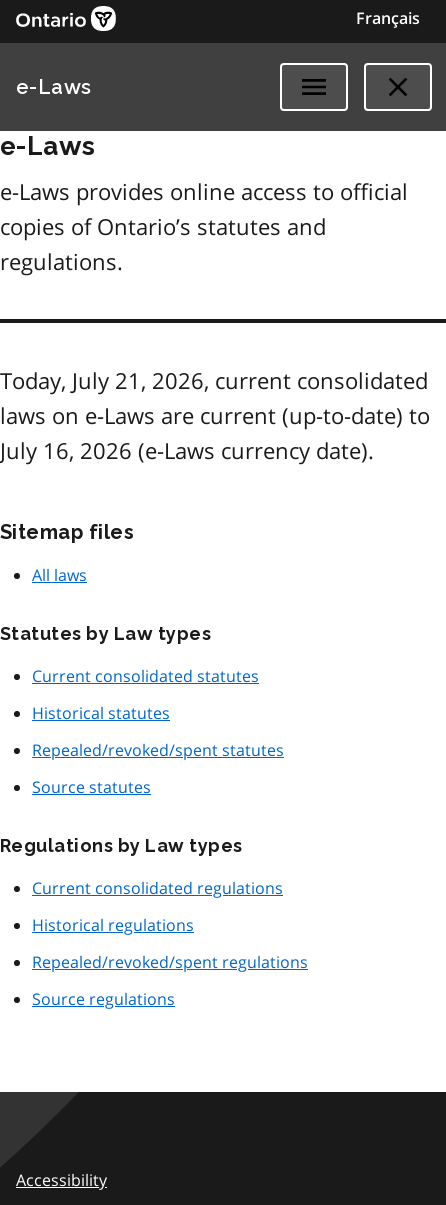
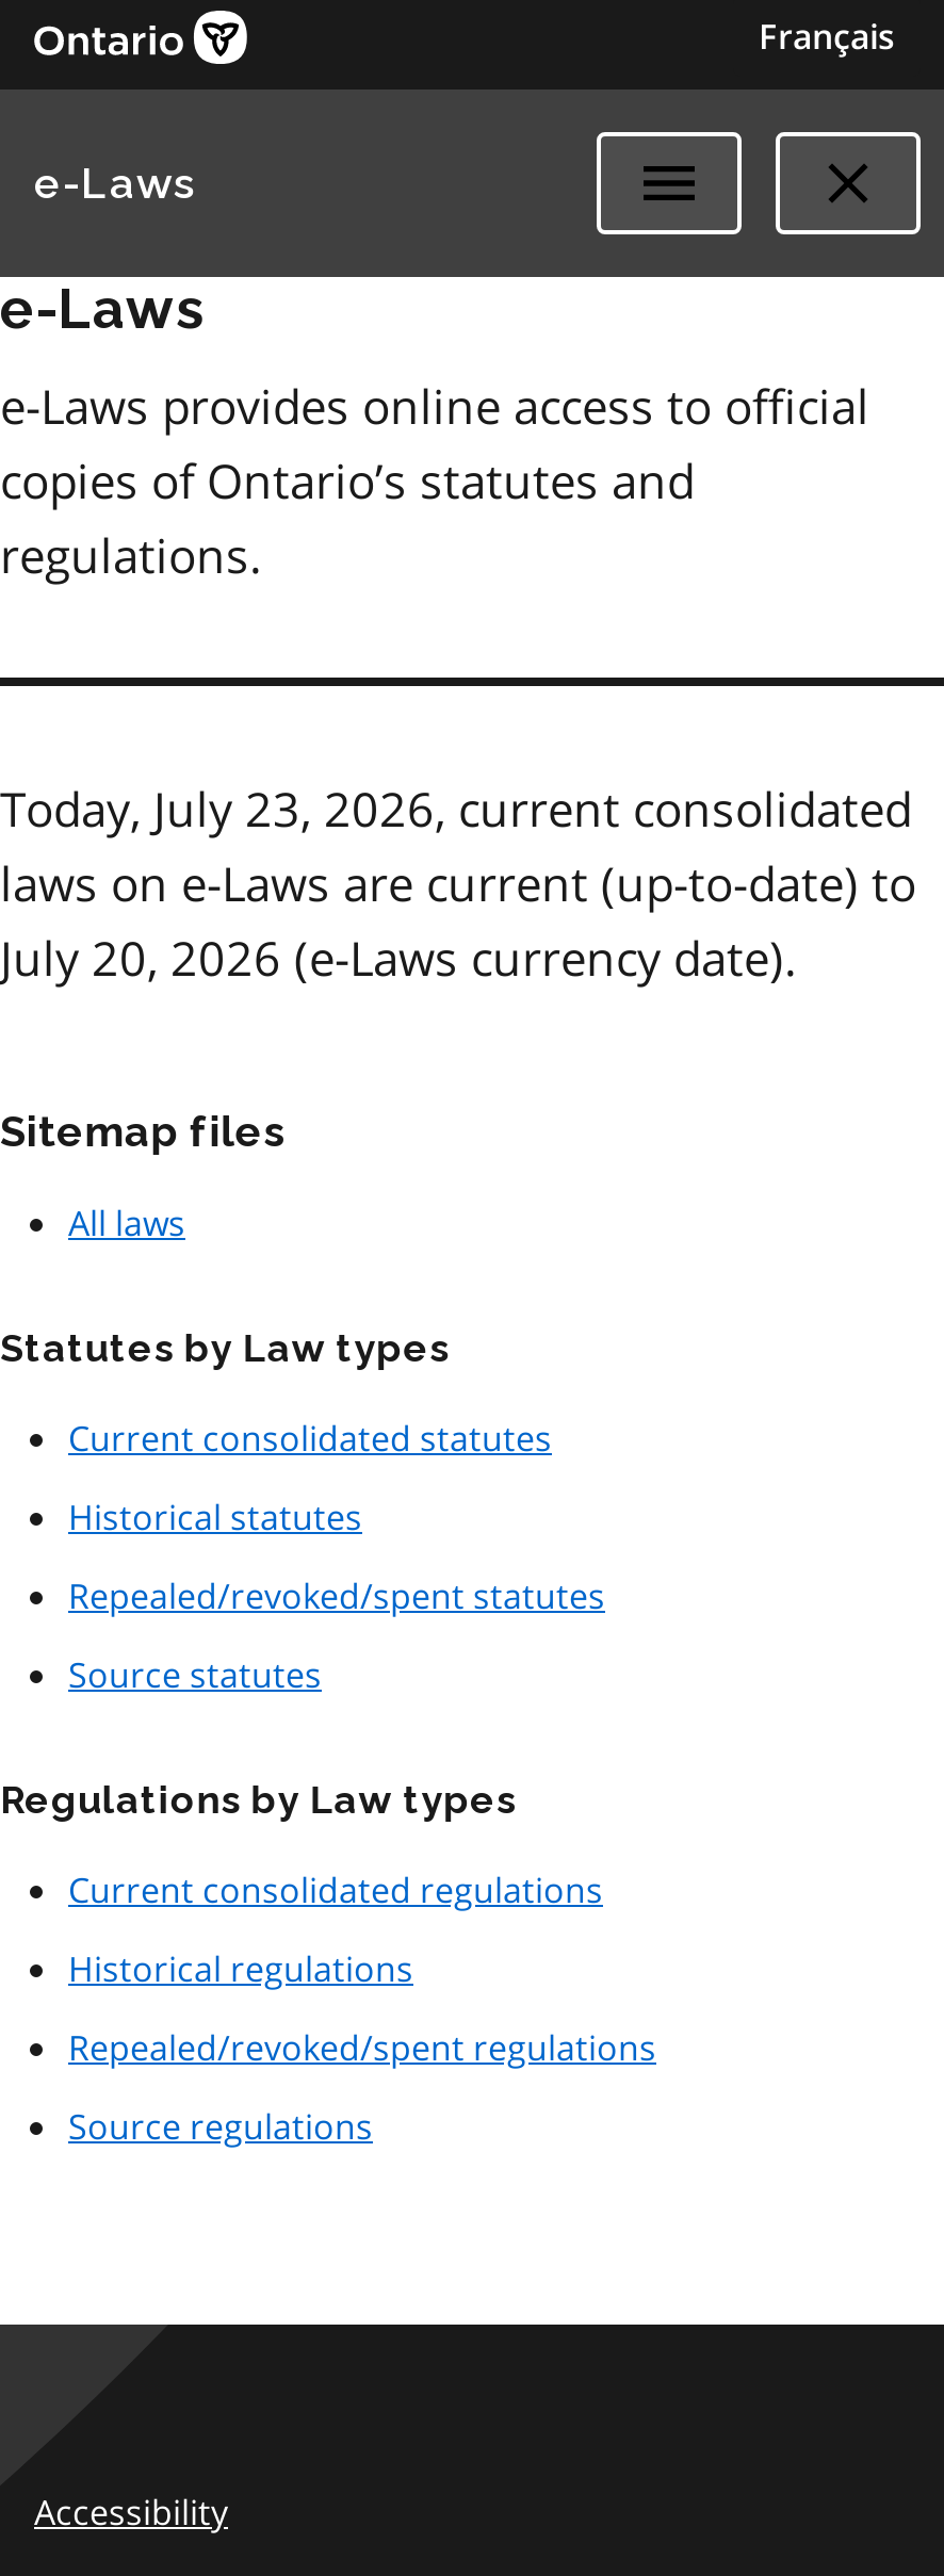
- Today, July 21, 2026, current consolidated
+ Today, July 23, 2026, current consolidated

- July 16, 2026 (e-Laws currency date).
+ July 20, 2026 (e-Laws currency date).
